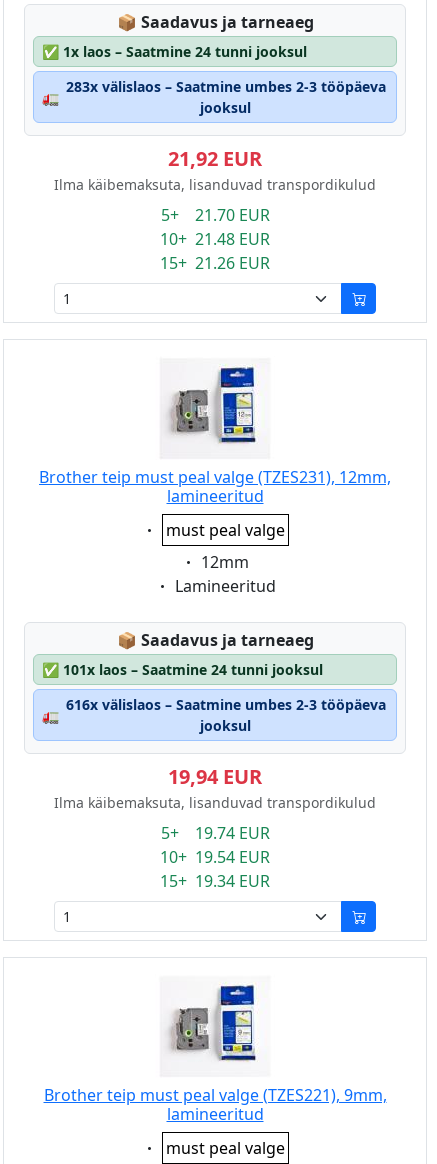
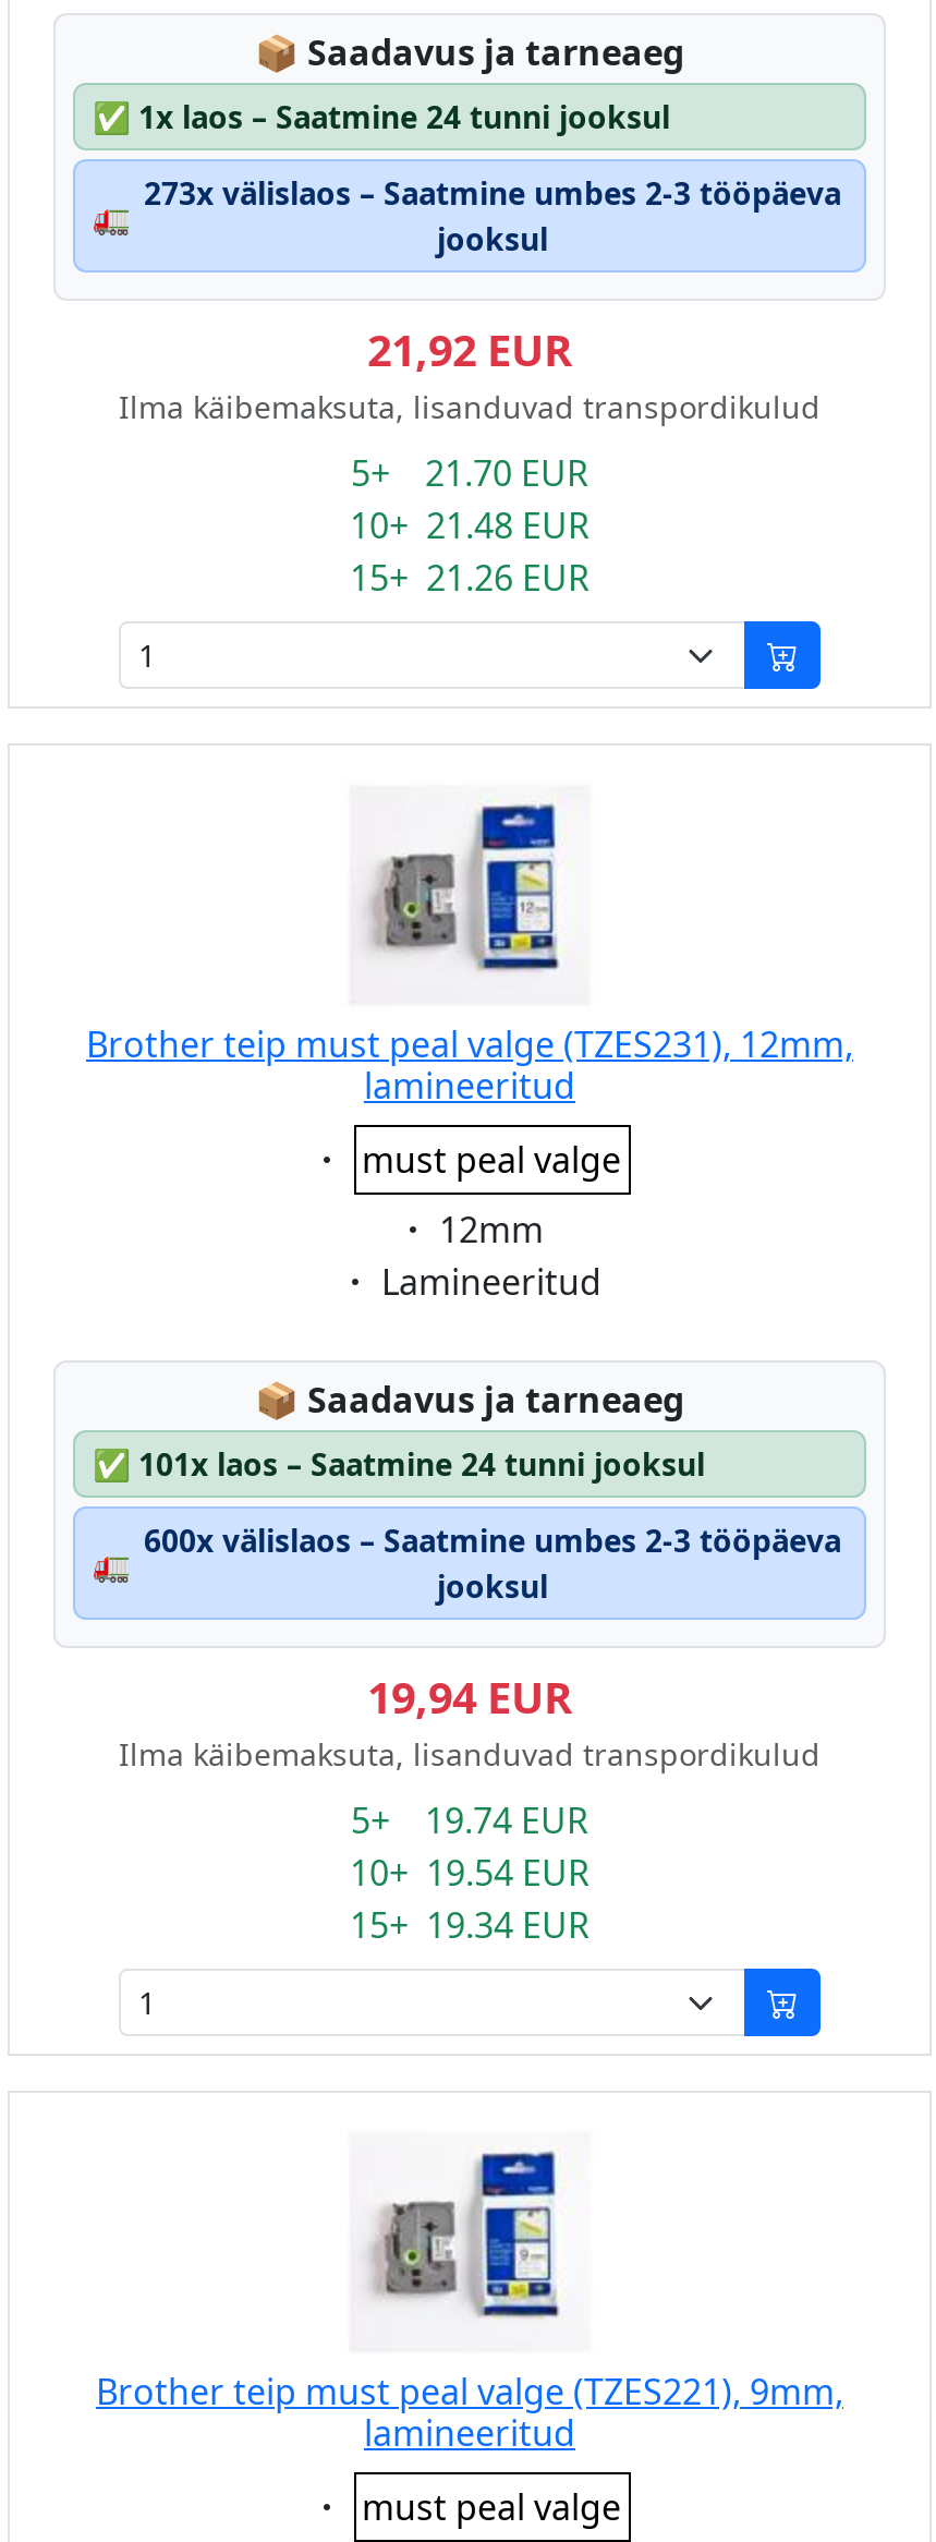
- 283x välislaos – Saatmine umbes 2-3 tööpäeva
+ 273x välislaos – Saatmine umbes 2-3 tööpäeva

- 616x välislaos – Saatmine umbes 2-3 tööpäeva
+ 600x välislaos – Saatmine umbes 2-3 tööpäeva
